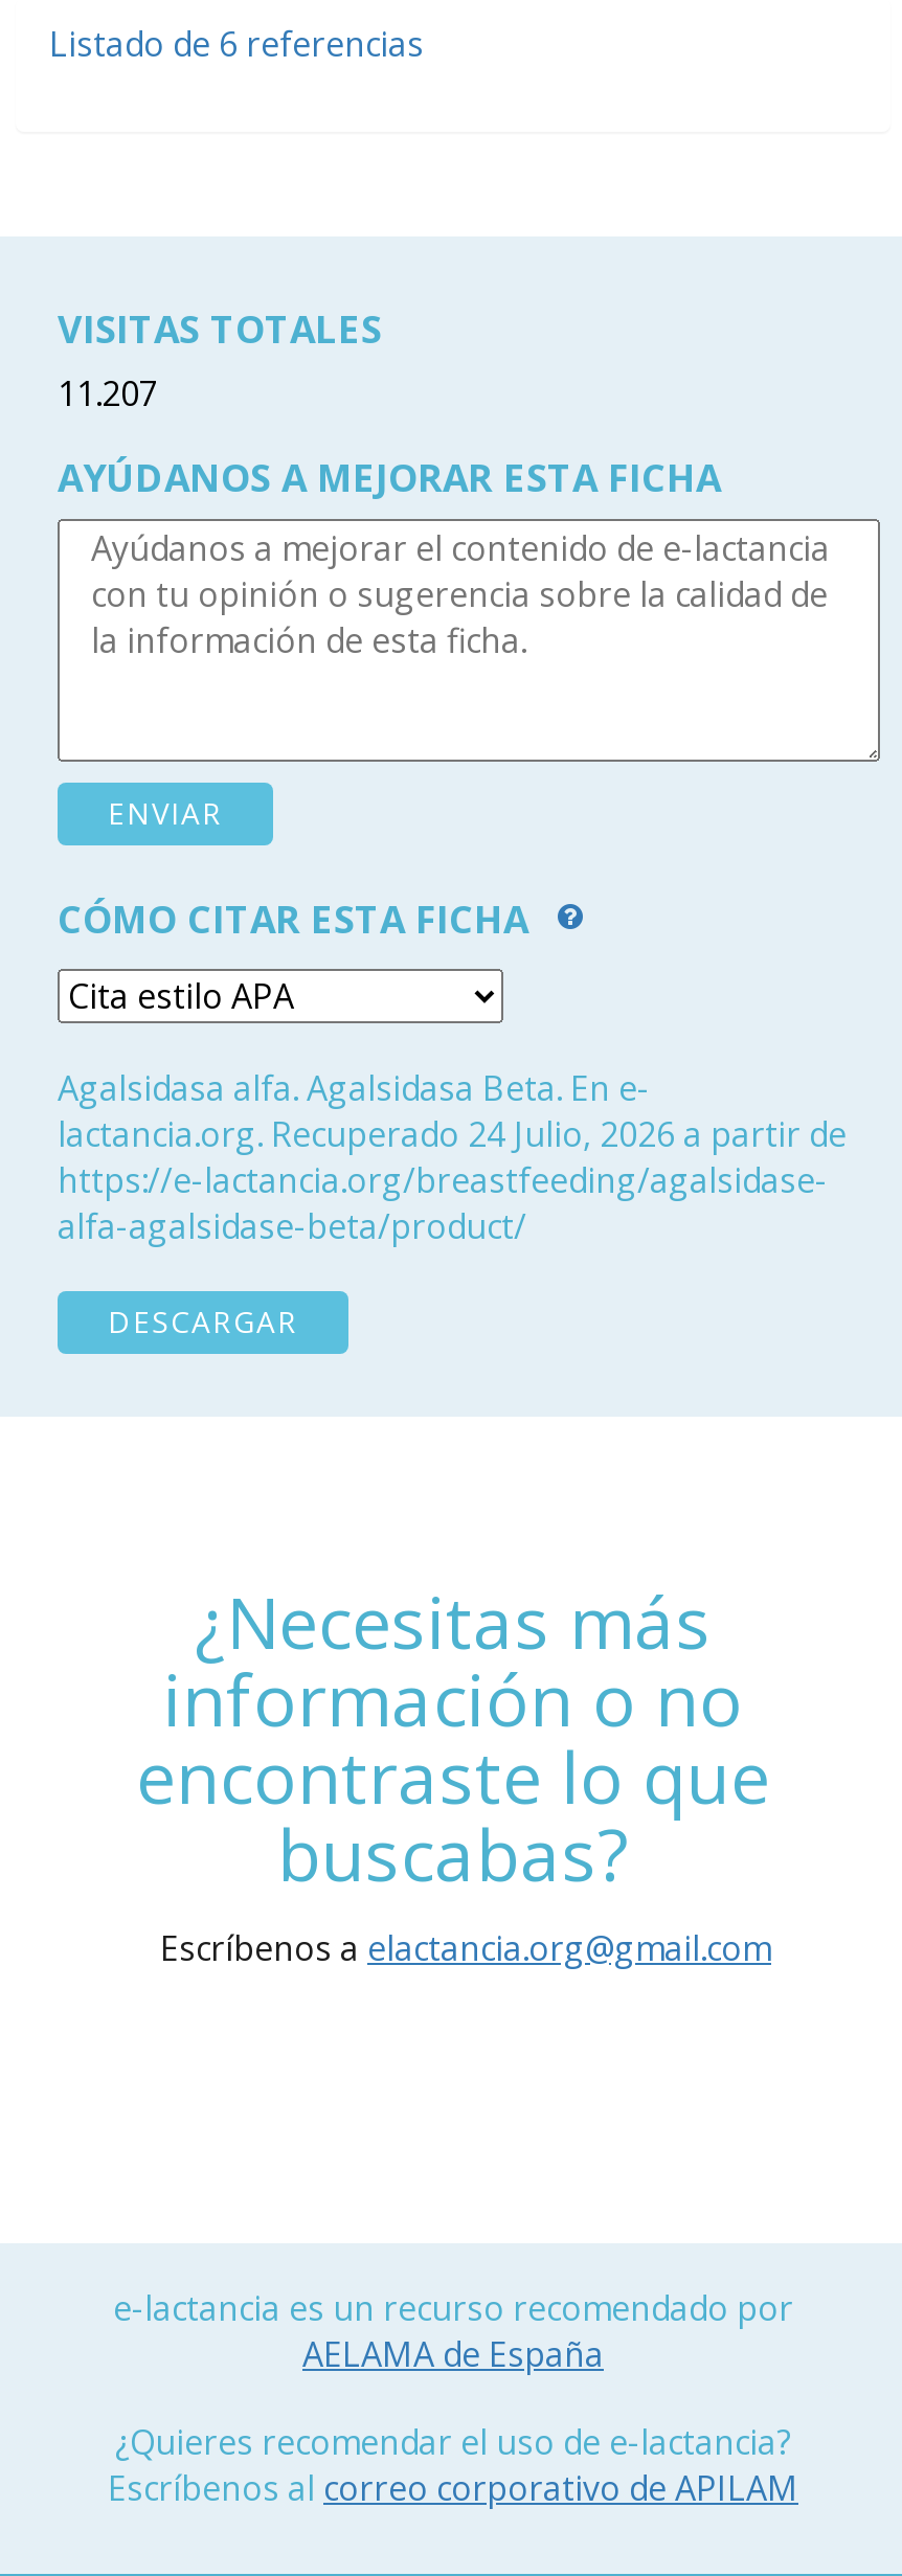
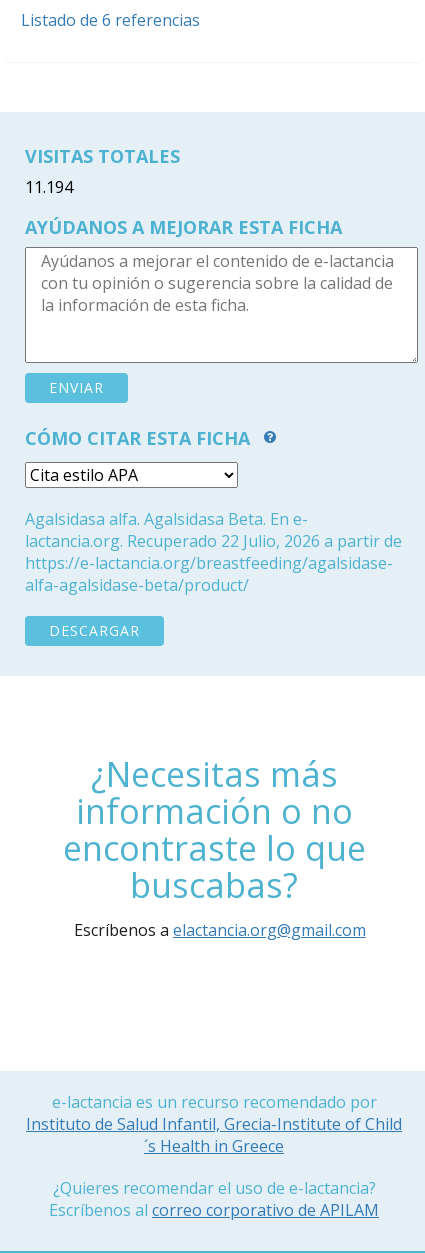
- 11.207
+ 11.194

- lactancia.org. Recuperado 24 Julio, 2026 a partir de
+ lactancia.org. Recuperado 22 Julio, 2026 a partir de

- AELAMA de España
+ Instituto de Salud Infantil, Grecia-Institute of Child
+ ´s Health in Greece
